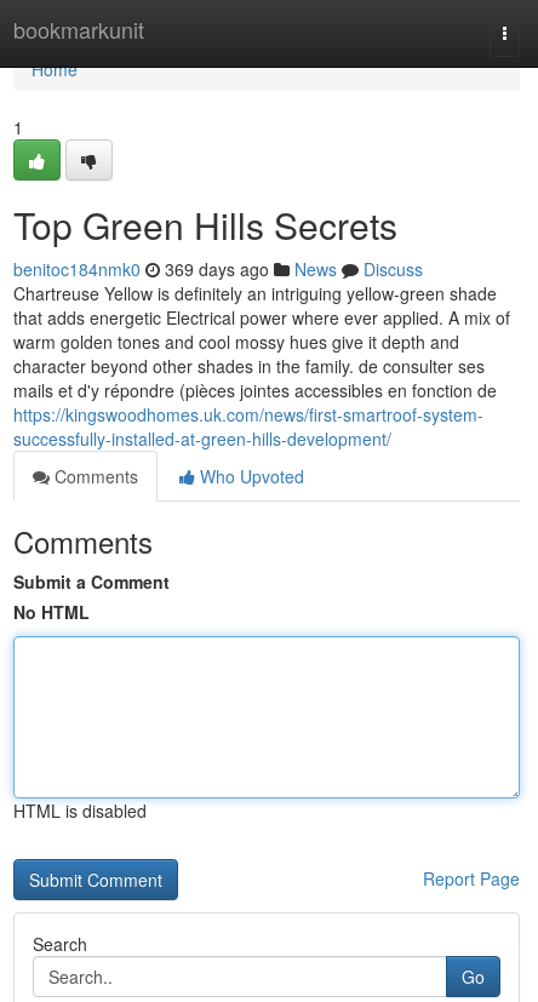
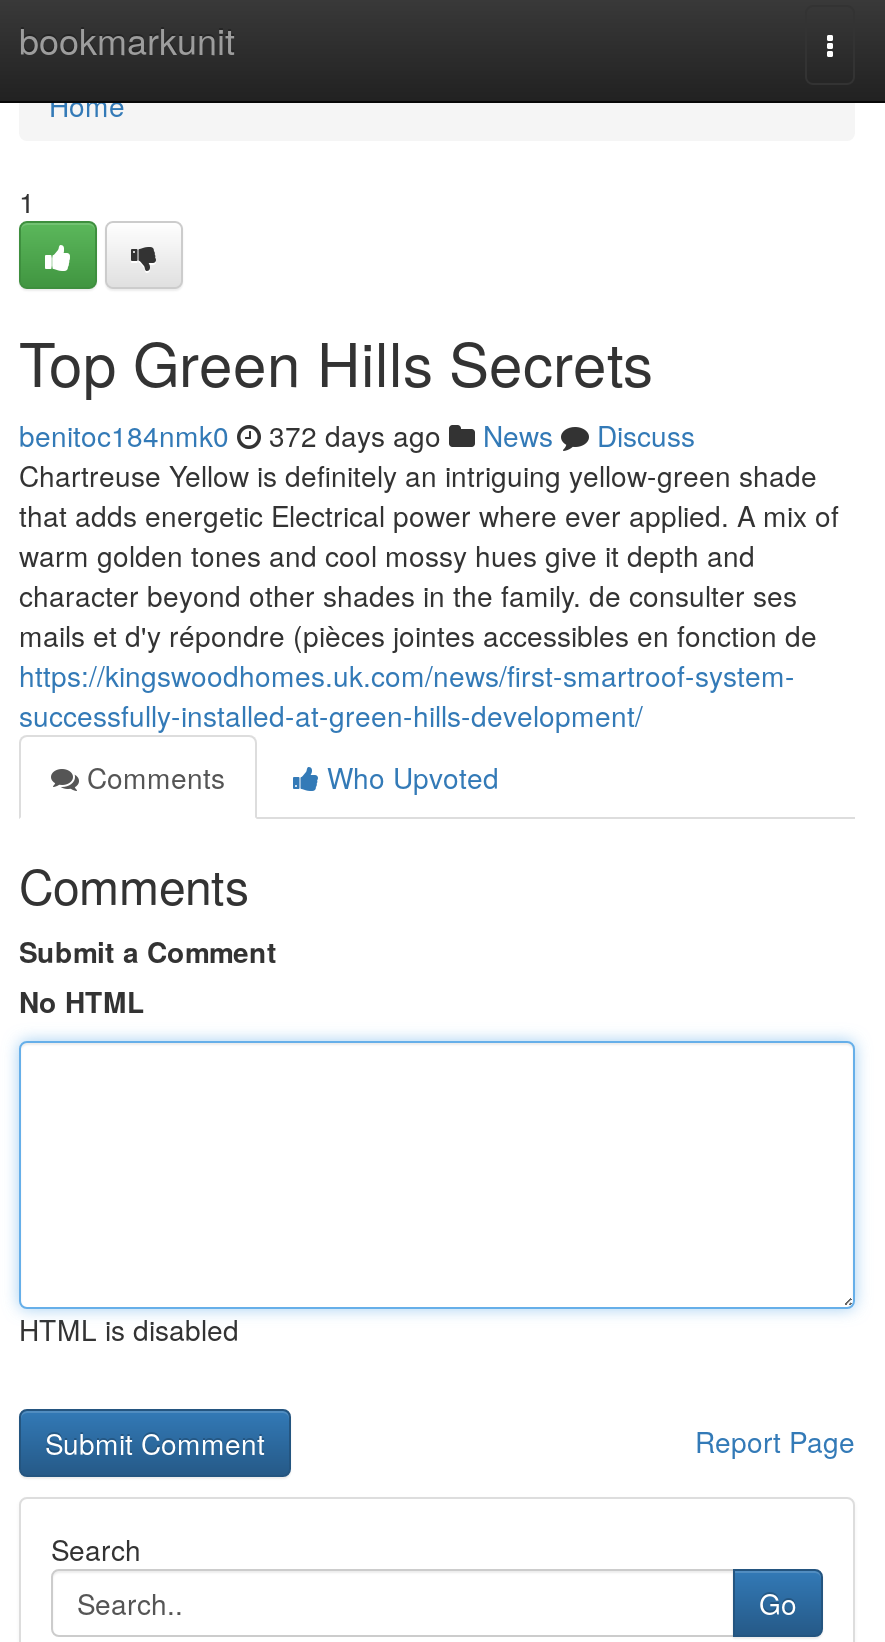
- benitoc184nmk0 369 days ago News Discuss
+ benitoc184nmk0 372 days ago News Discuss
